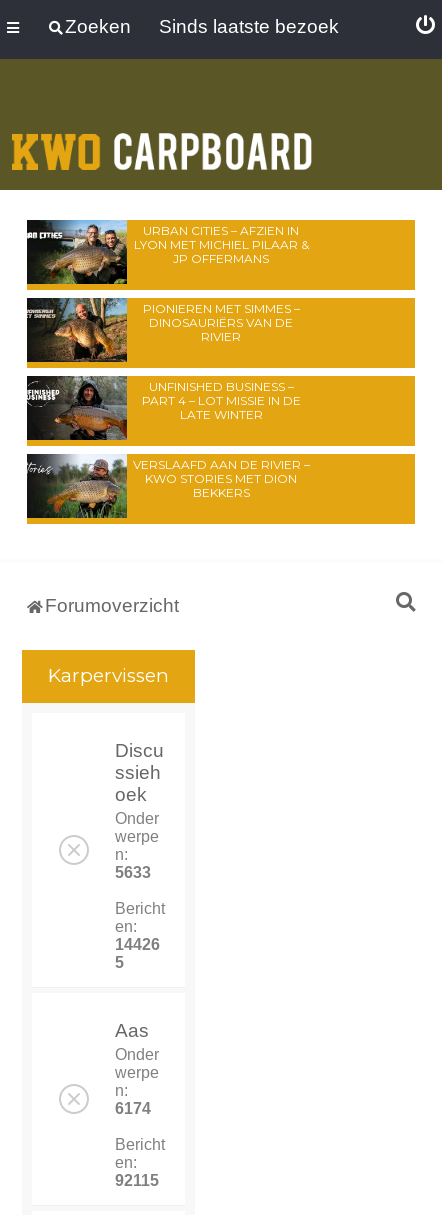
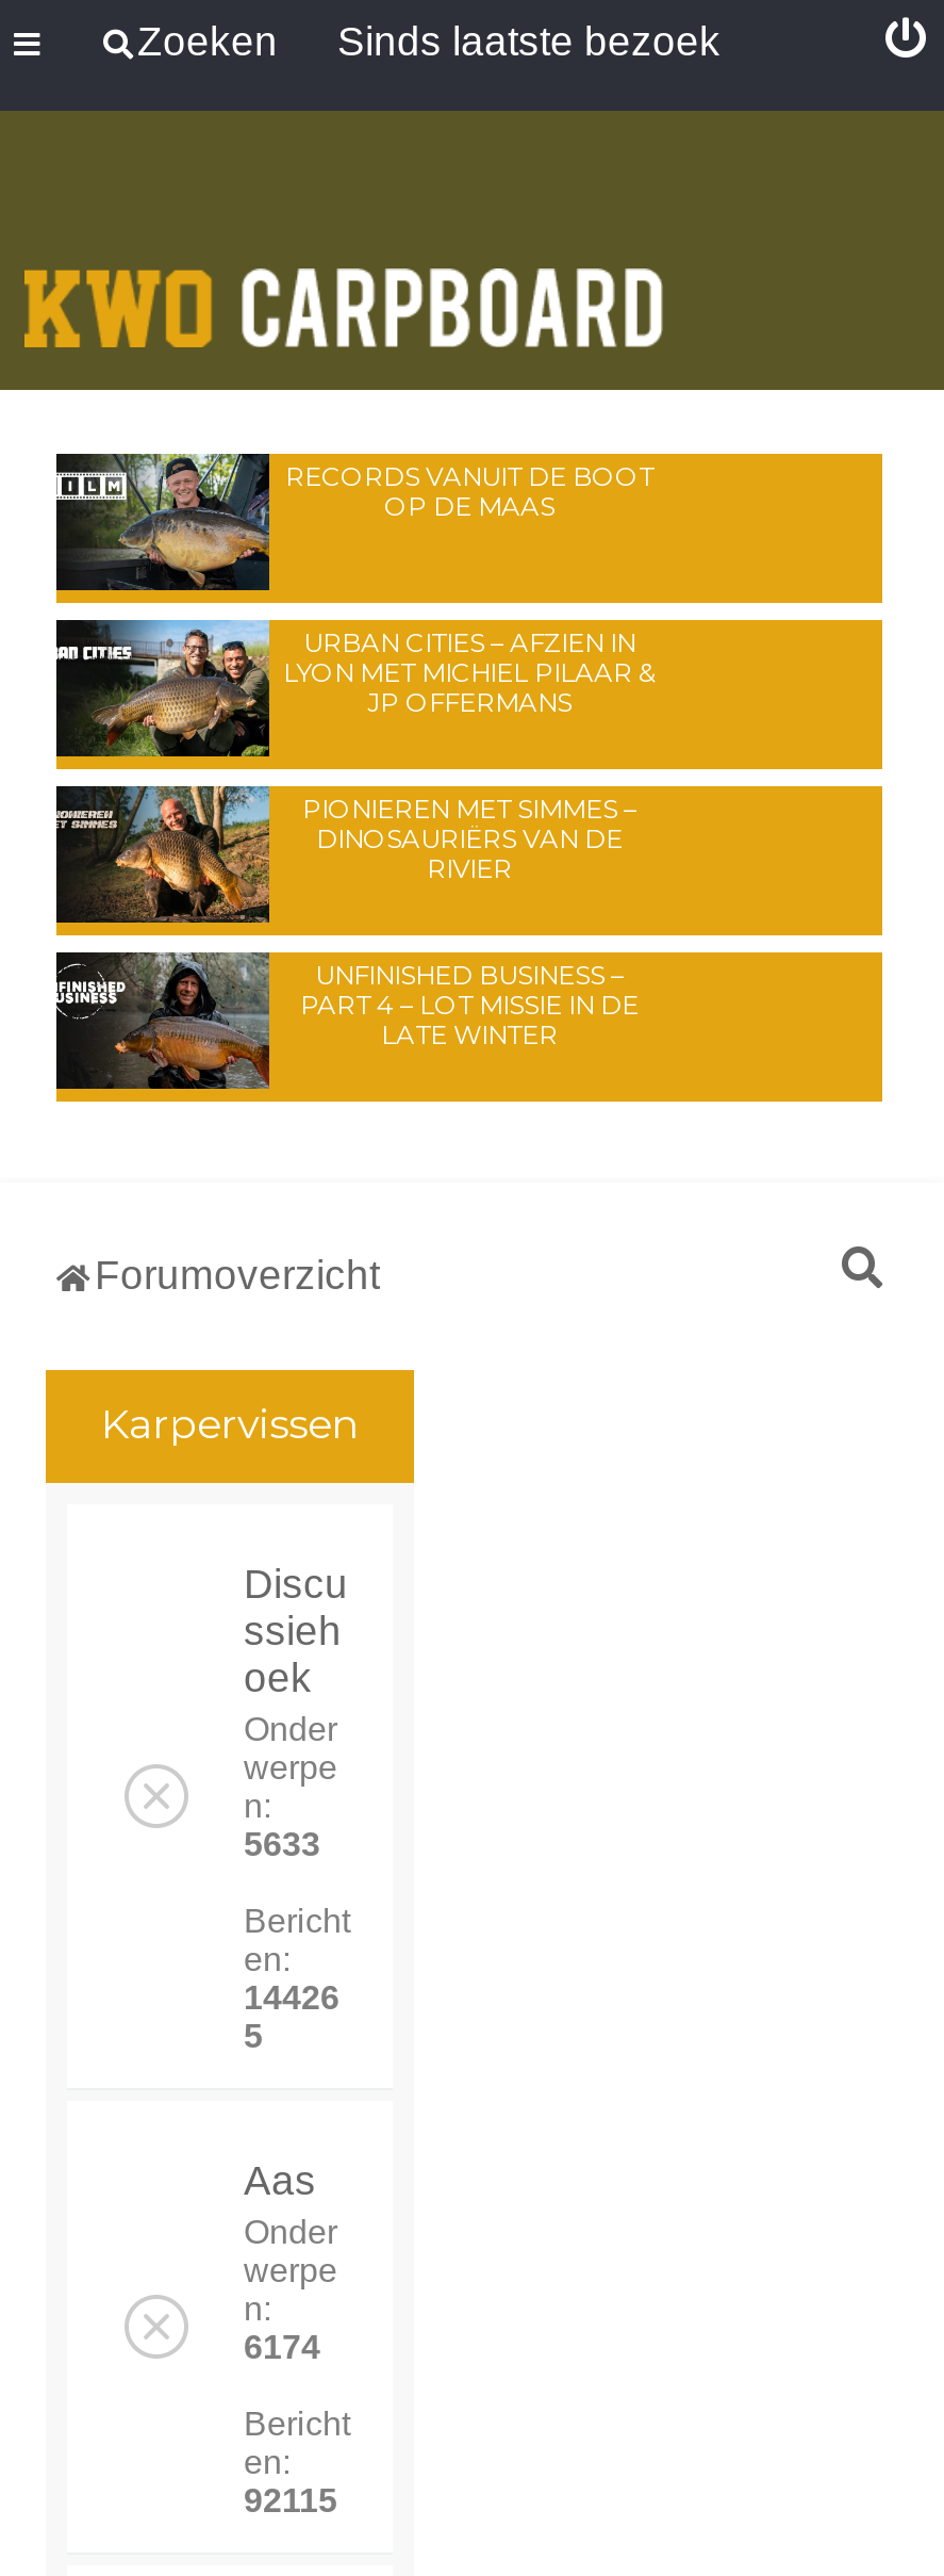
+ [image]
+ RECORDS VANUIT DE BOOT
+ OP DE MAAS

moved down: [image] | URBAN CITIES – AFZIEN IN | LYON MET MICHIEL PILAAR & | ... | PART 4 – LOT MISSIE IN DE | LATE WINTER

- [image]
- VERSLAAFD AAN DE RIVIER –
- KWO STORIES MET DION
- BEKKERS
